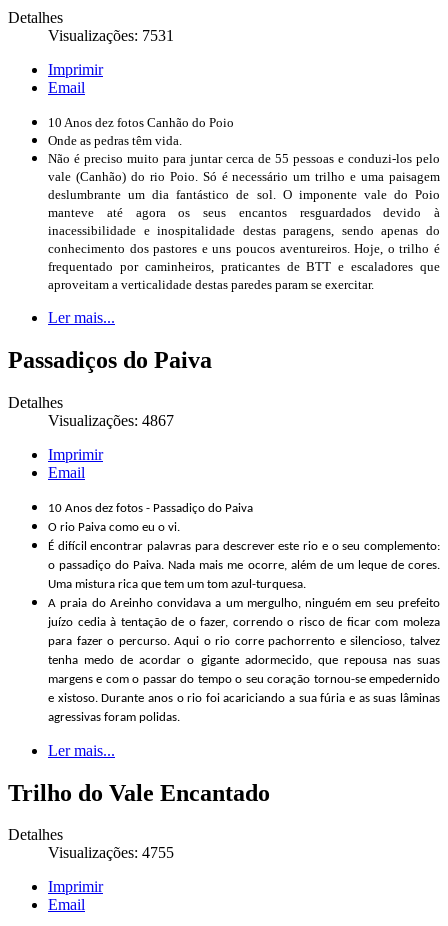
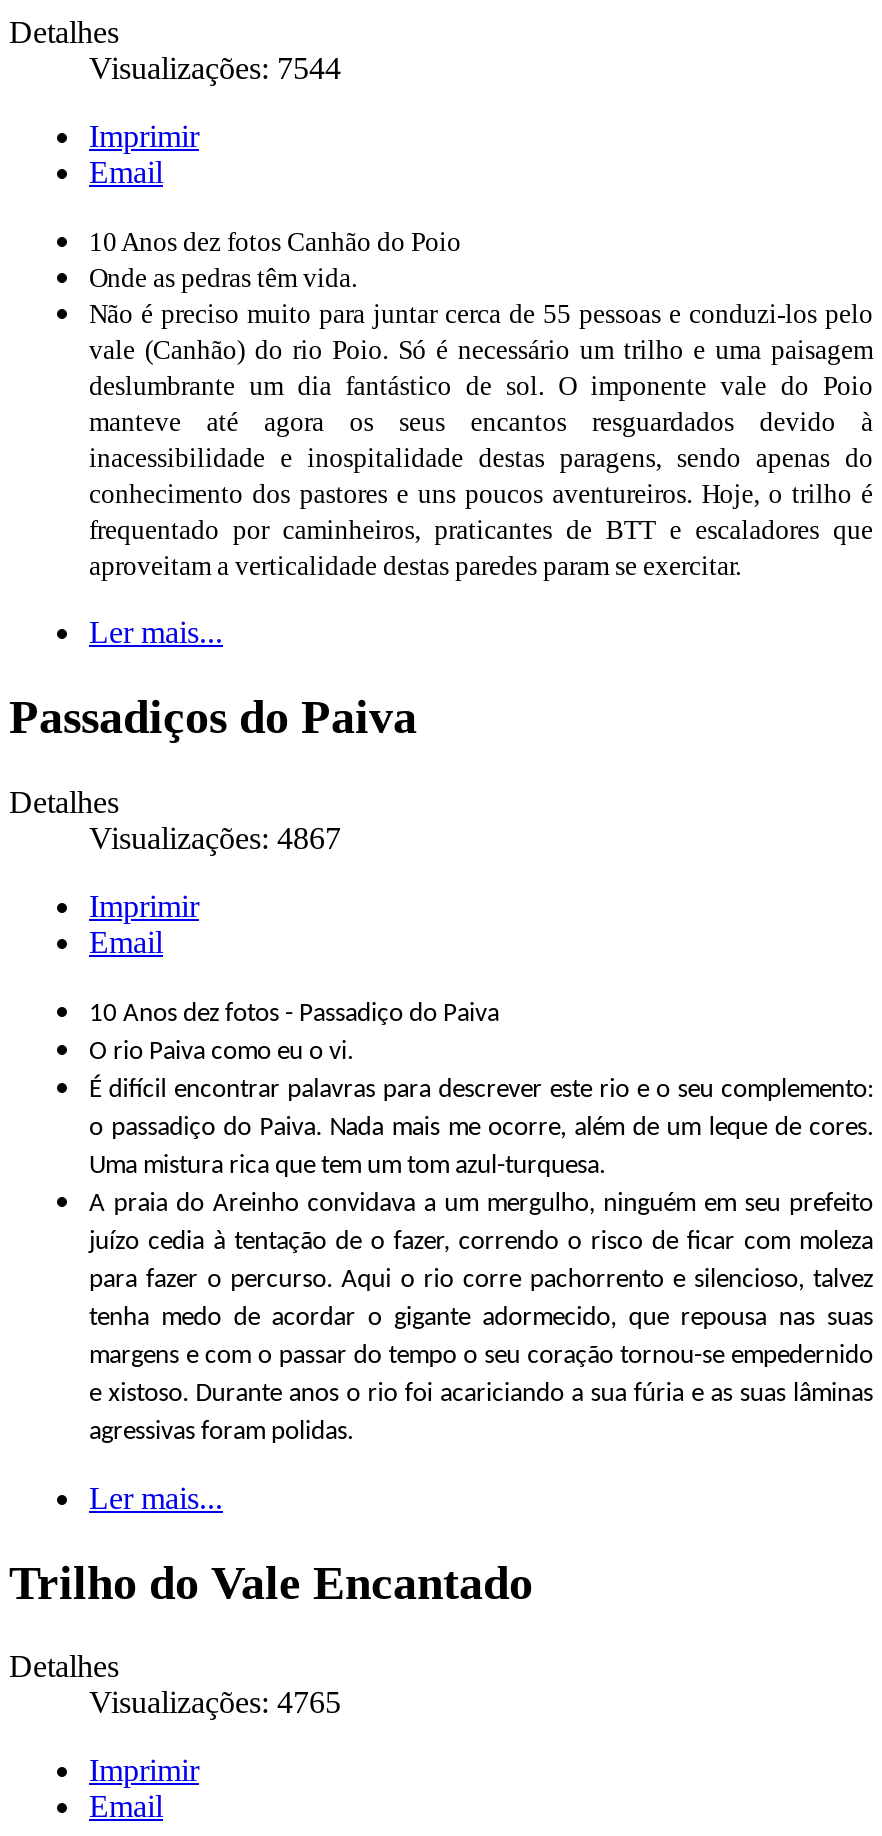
- Visualizações: 7531
+ Visualizações: 7544

- Visualizações: 4755
+ Visualizações: 4765
